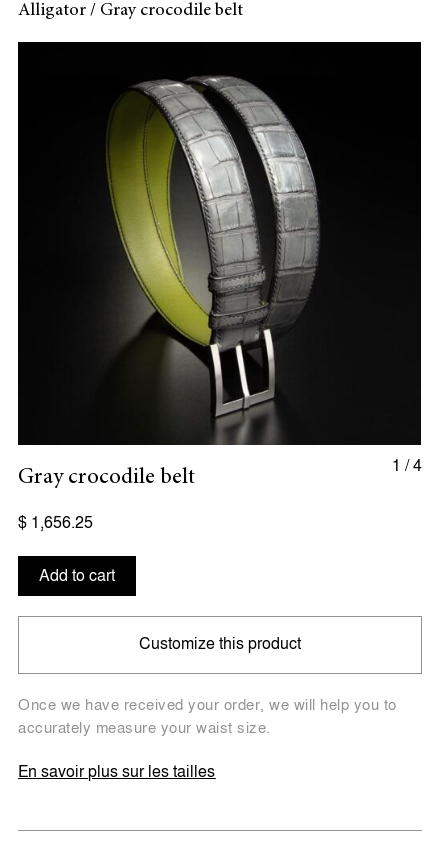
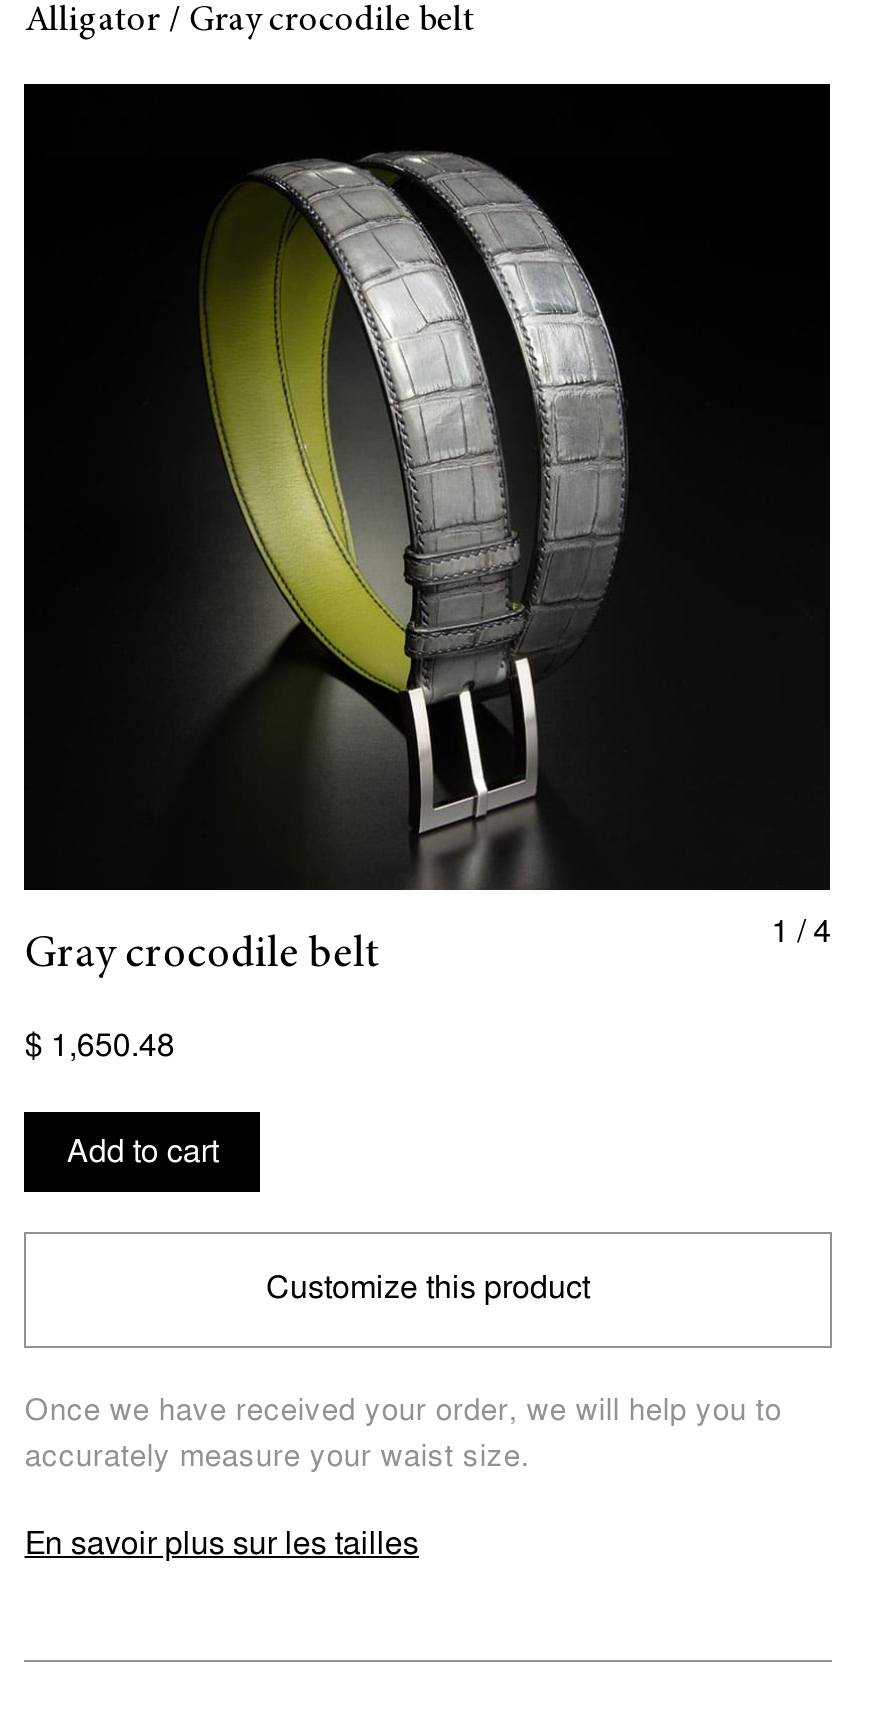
- $1,656.25
+ $1,650.48
